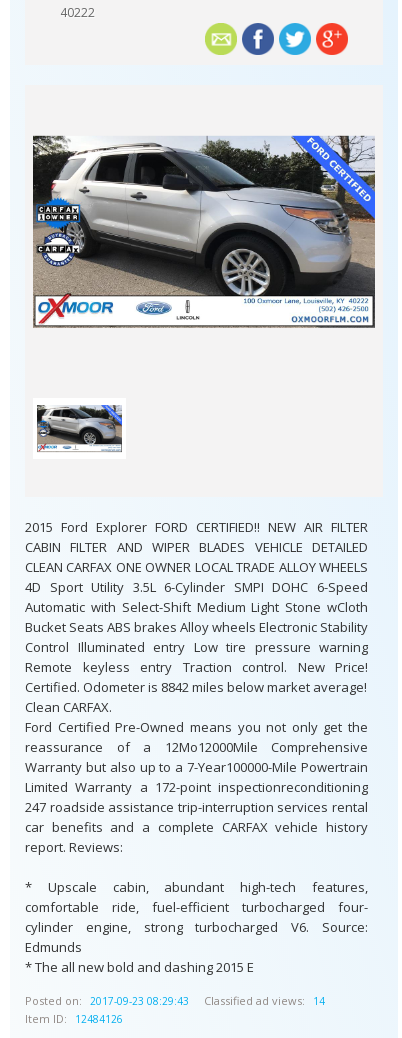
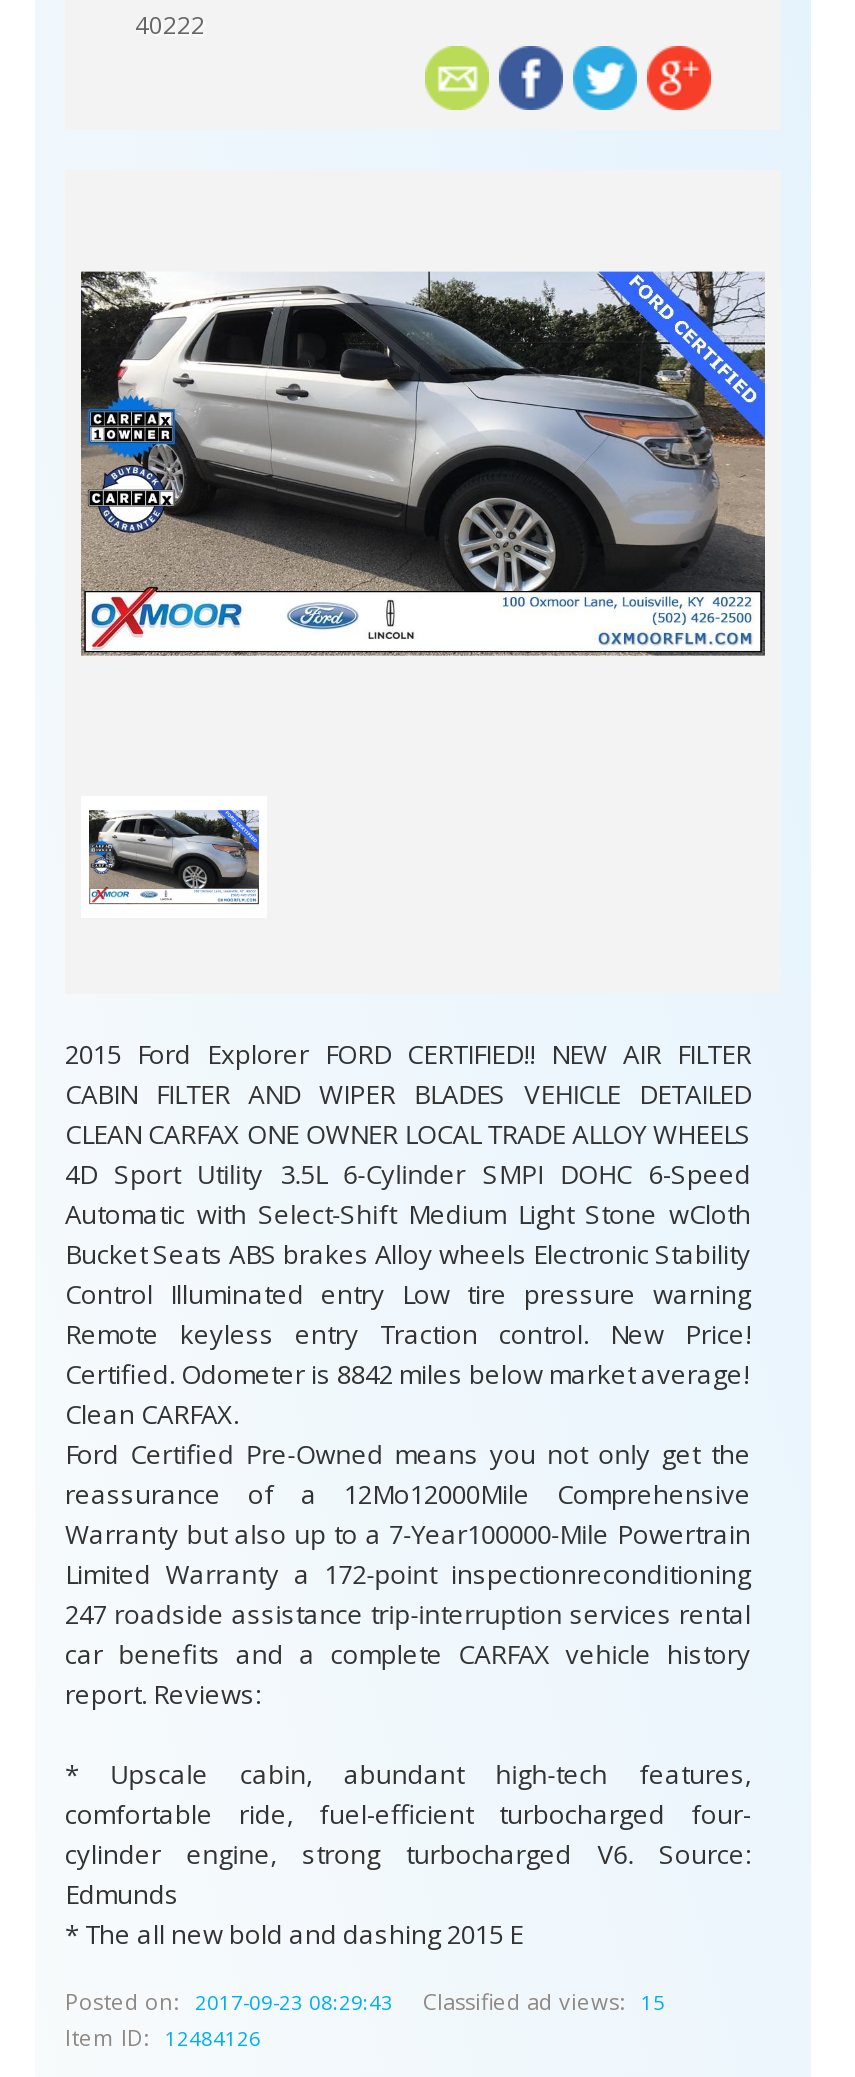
- Classified ad views: 14
+ Classified ad views: 15
